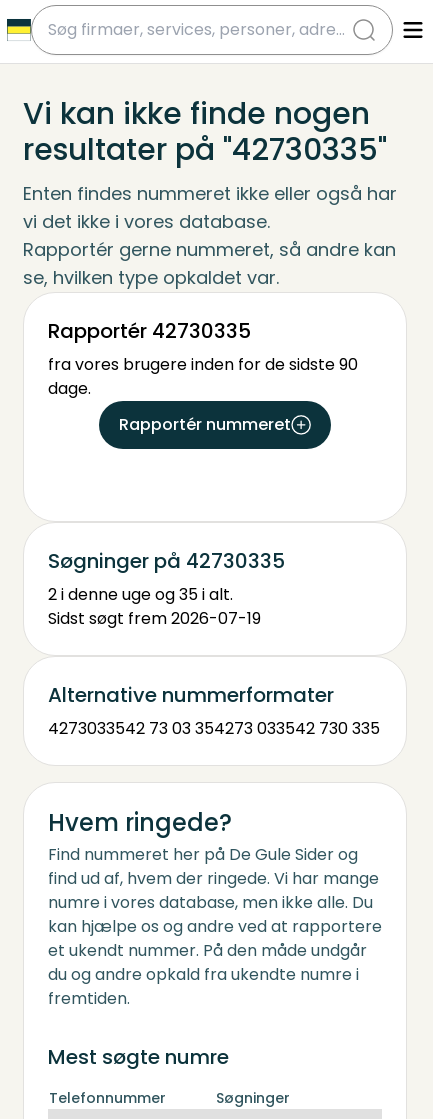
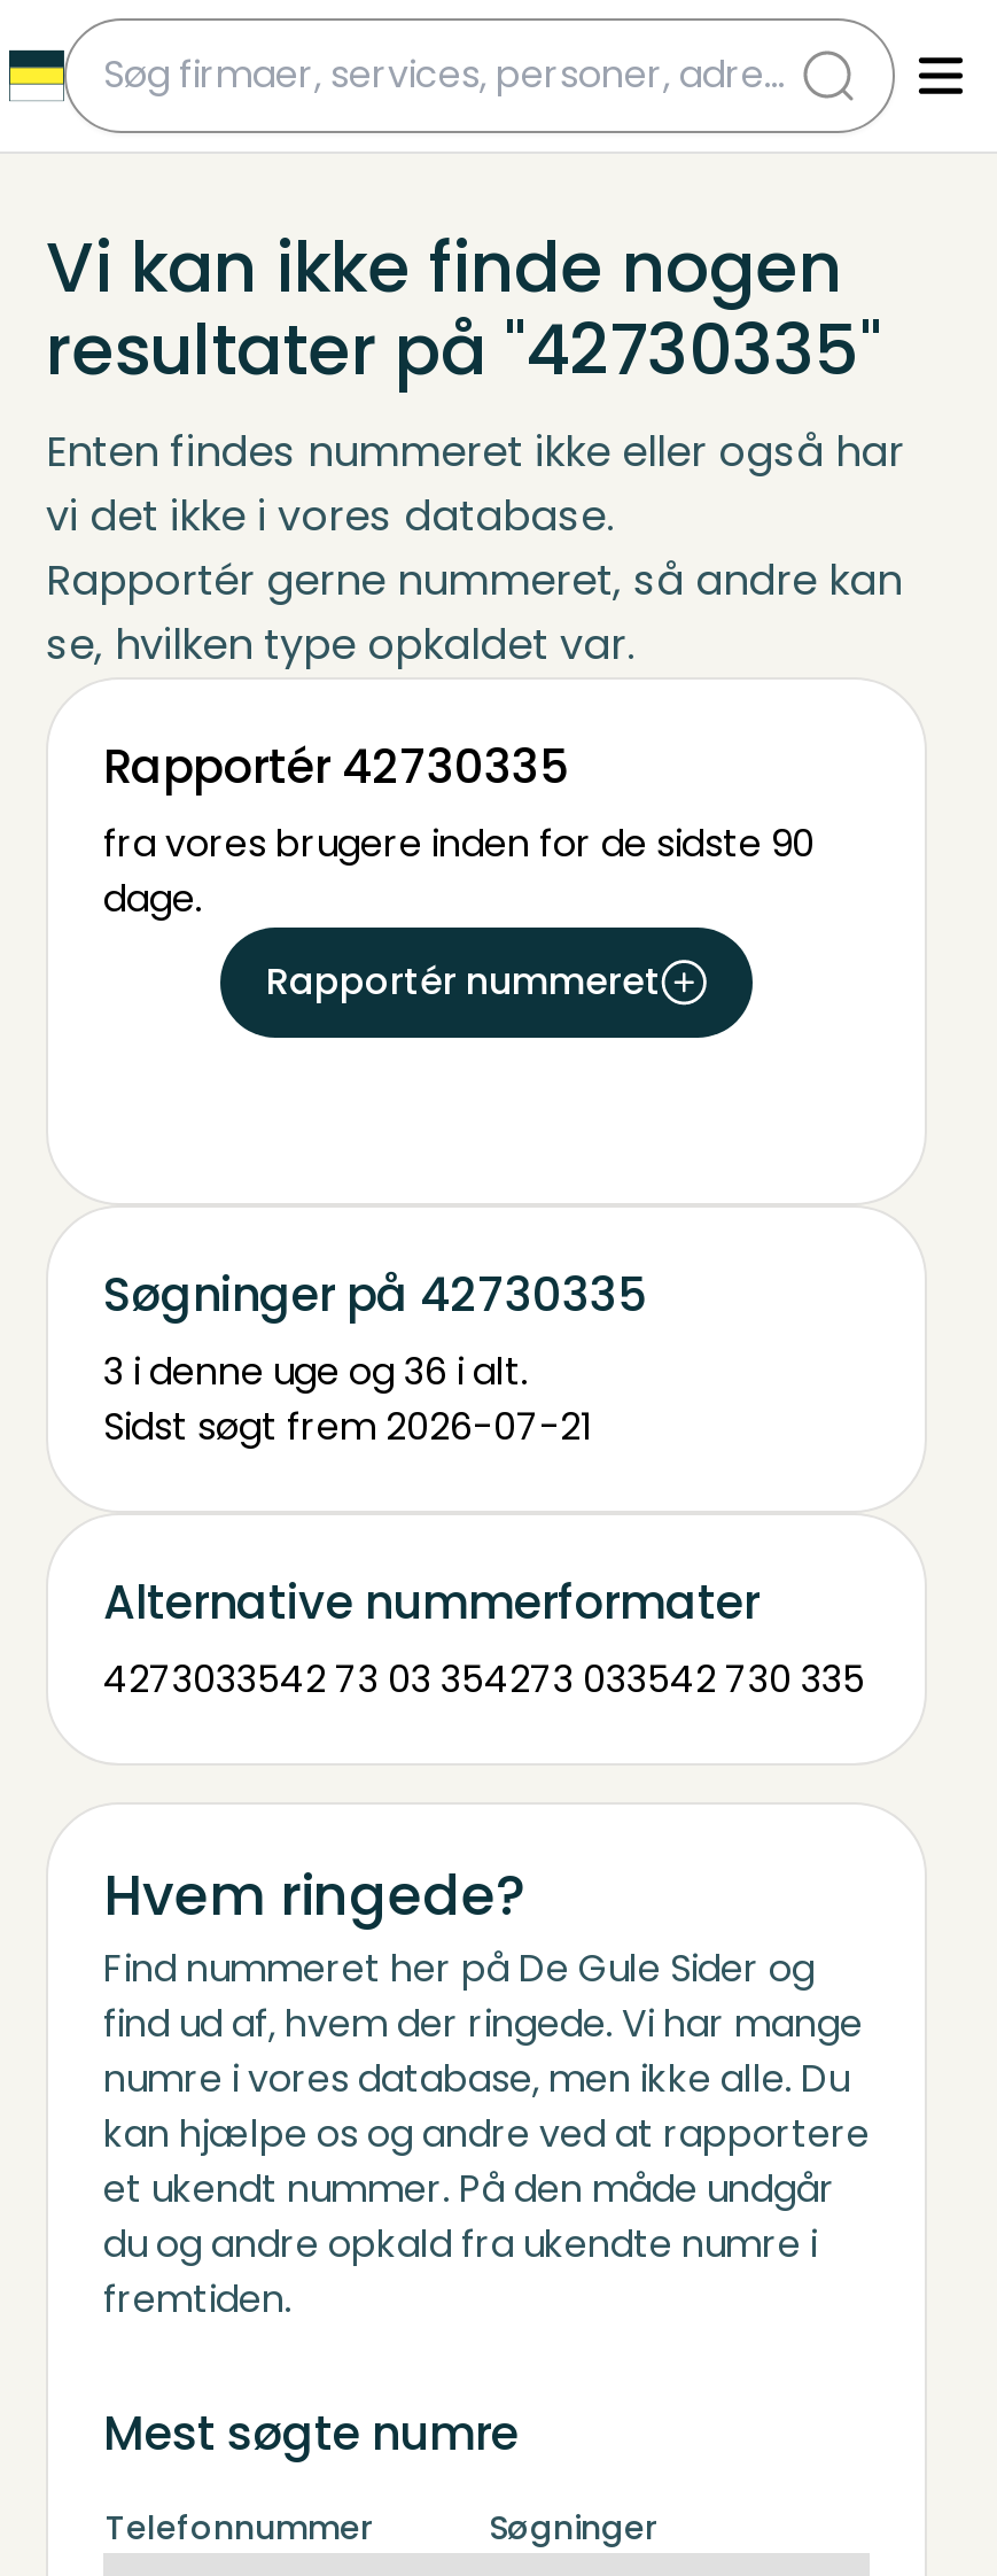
- 2 i denne uge og 35 i alt.
+ 3 i denne uge og 36 i alt.

- Sidst søgt frem 2026-07-19
+ Sidst søgt frem 2026-07-21
